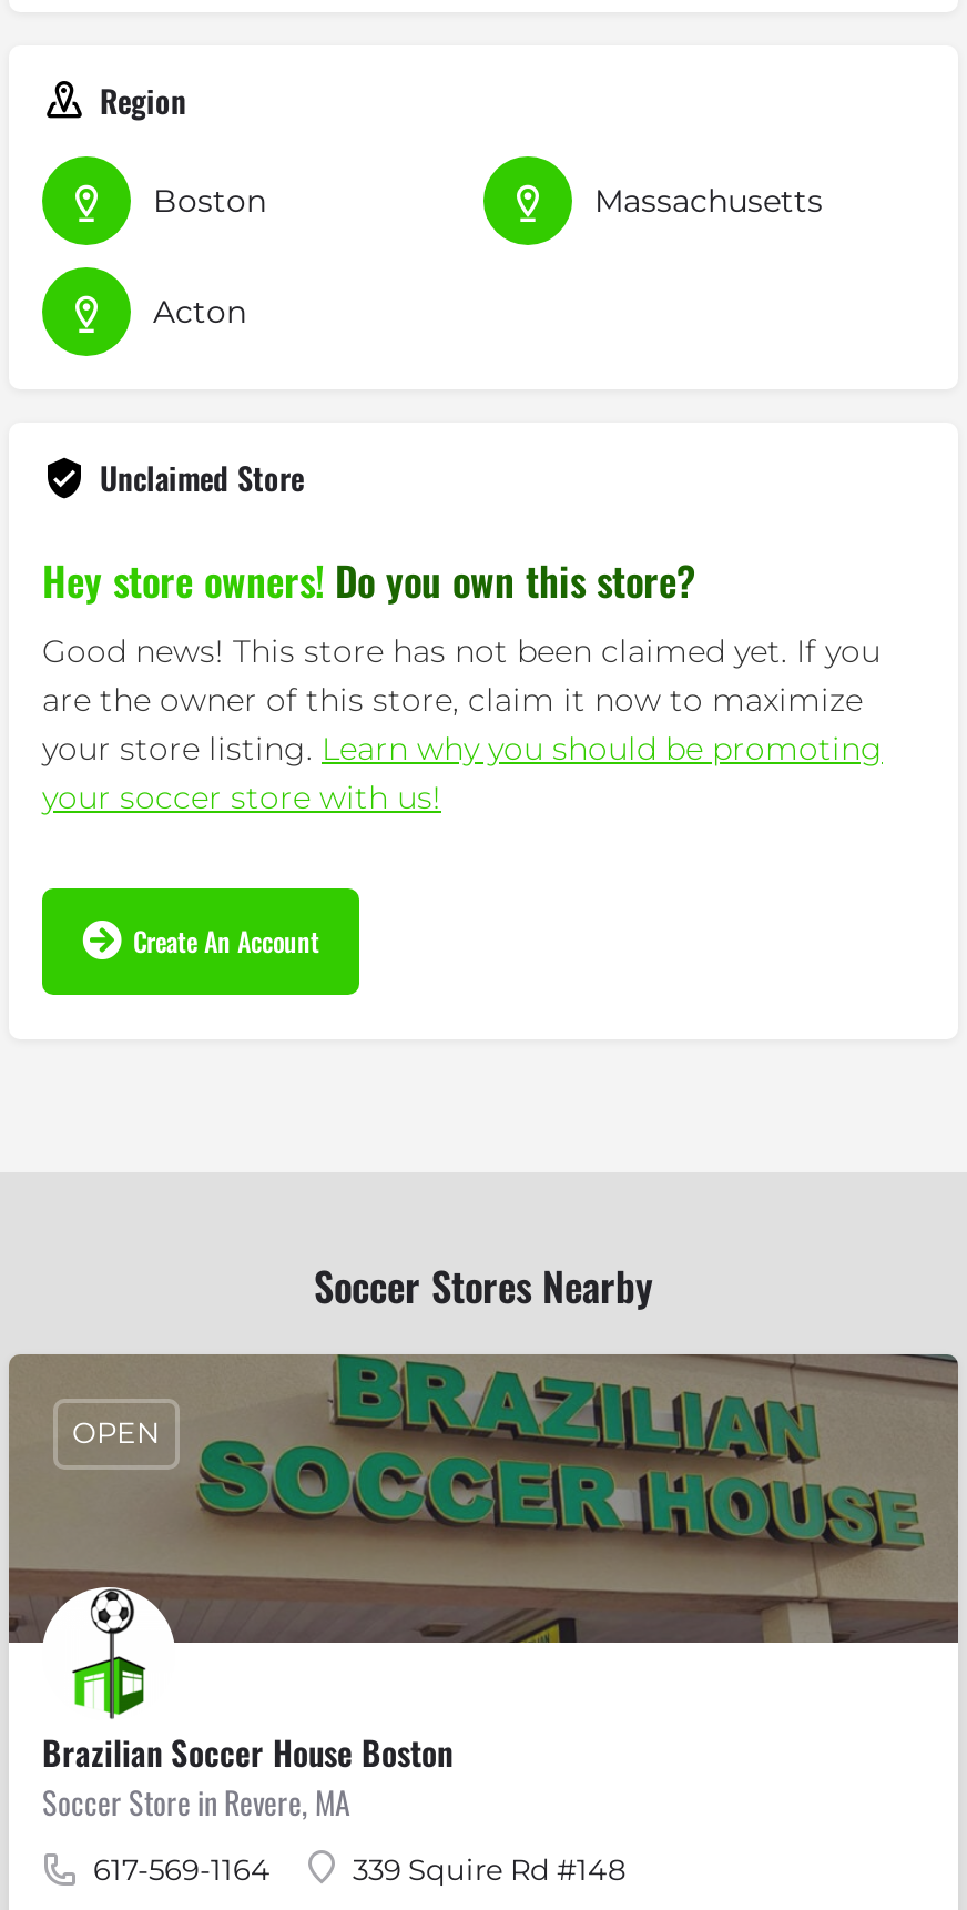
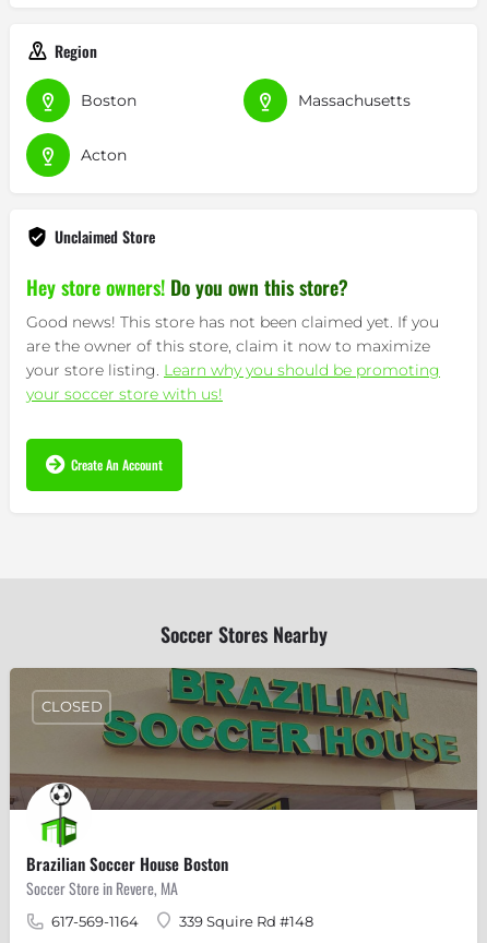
- OPEN
+ CLOSED
